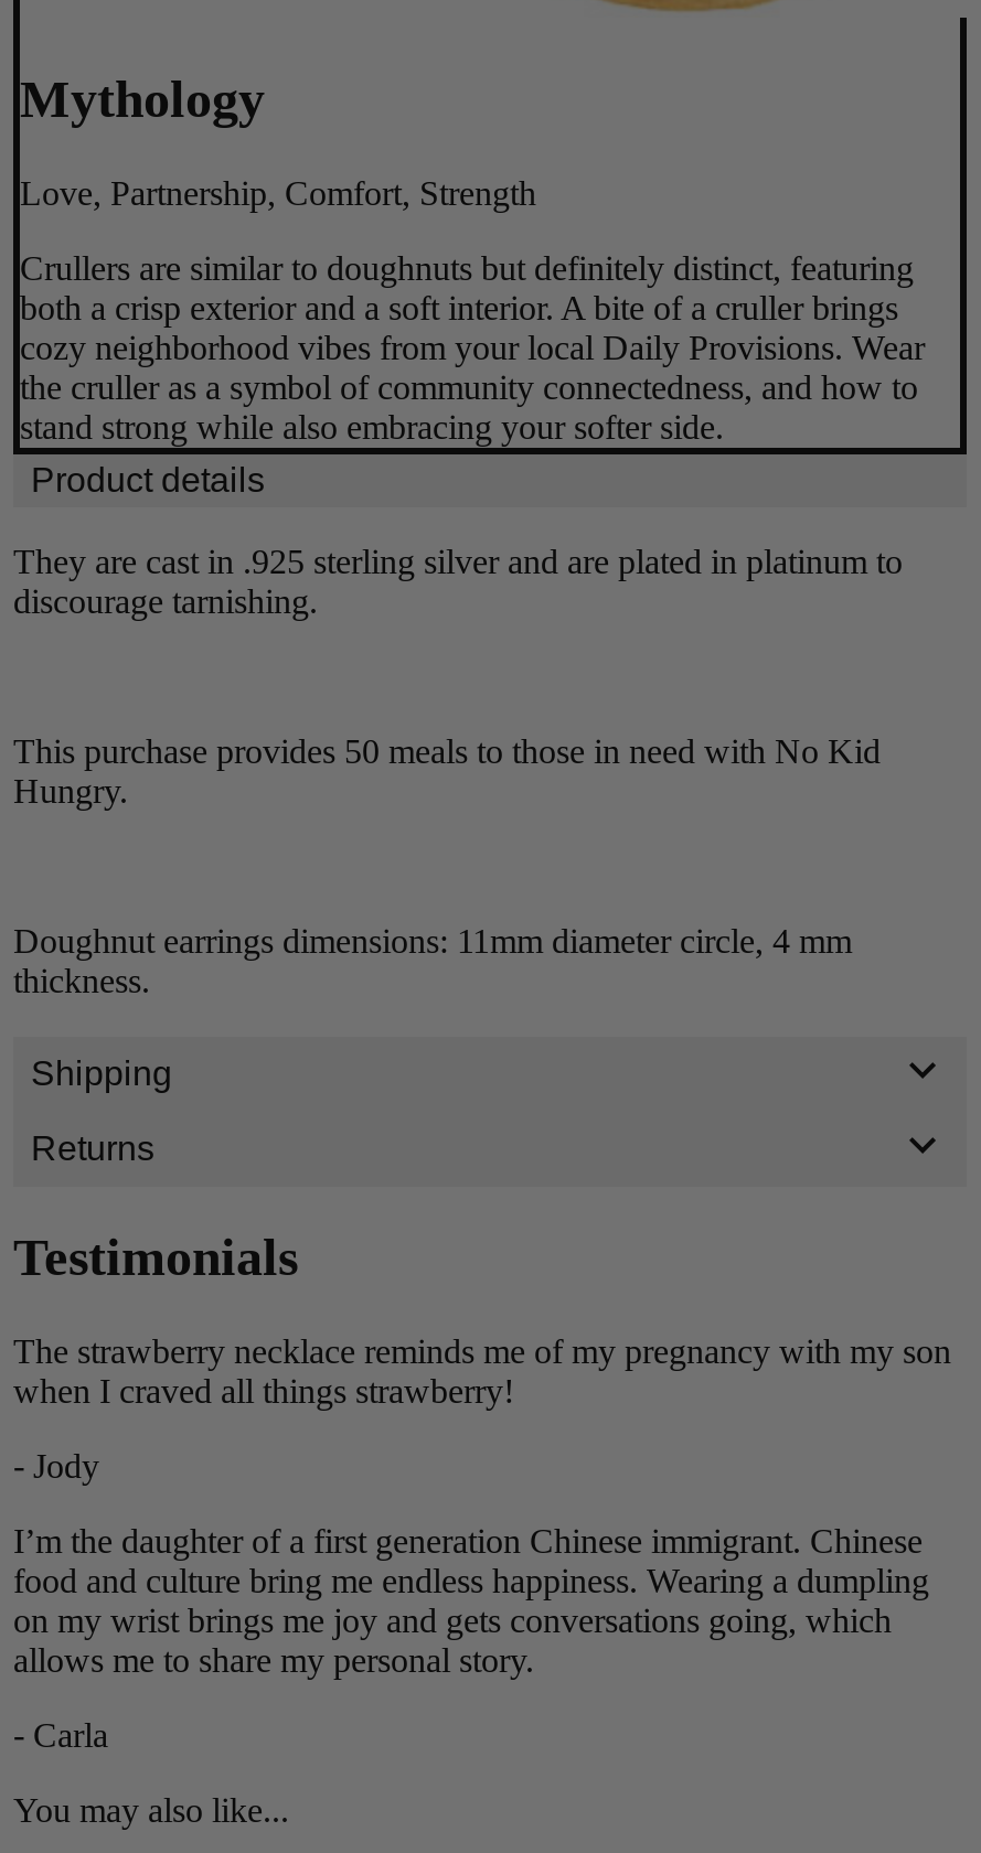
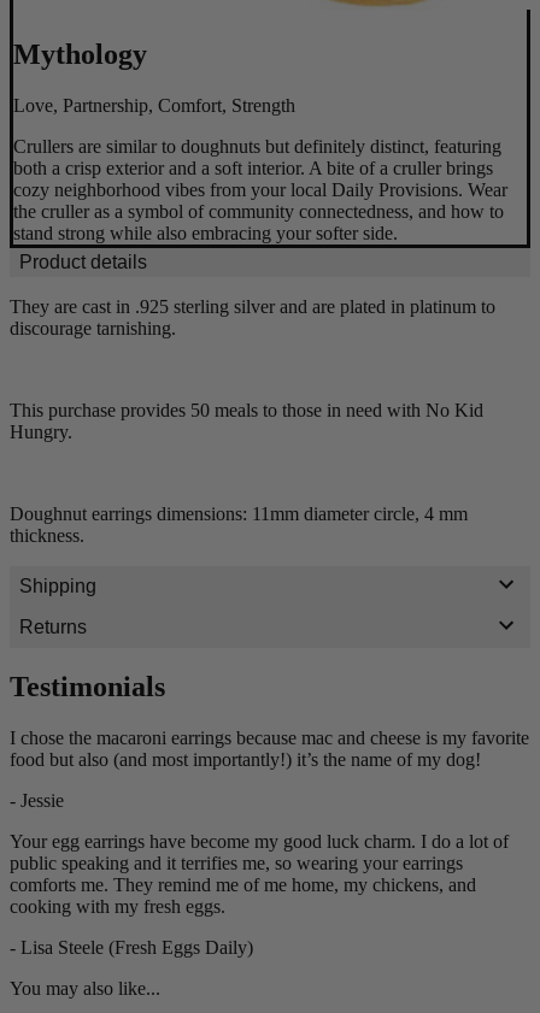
- The strawberry necklace reminds me of my pregnancy with my son
- when I craved all things strawberry!
+ I chose the macaroni earrings because mac and cheese is my favorite
+ food but also (and most importantly!) it’s the name of my dog!

- - Jody
+ - Jessie

- I’m the daughter of a first generation Chinese immigrant. Chinese
- food and culture bring me endless happiness. Wearing a dumpling
- on my wrist brings me joy and gets conversations going, which
- allows me to share my personal story.
+ Your egg earrings have become my good luck charm. I do a lot of
+ public speaking and it terrifies me, so wearing your earrings
+ comforts me. They remind me of me home, my chickens, and
+ cooking with my fresh eggs.

- - Carla
+ - Lisa Steele (Fresh Eggs Daily)
